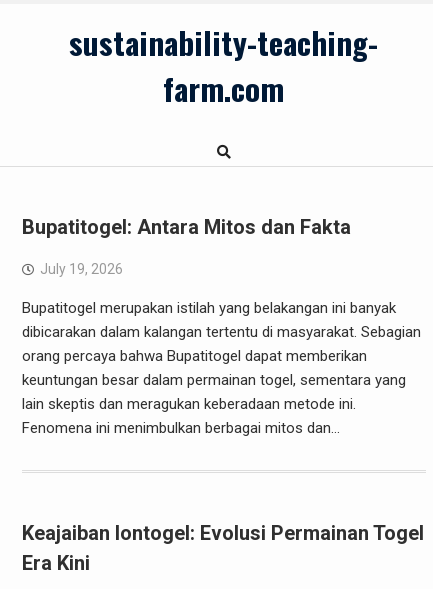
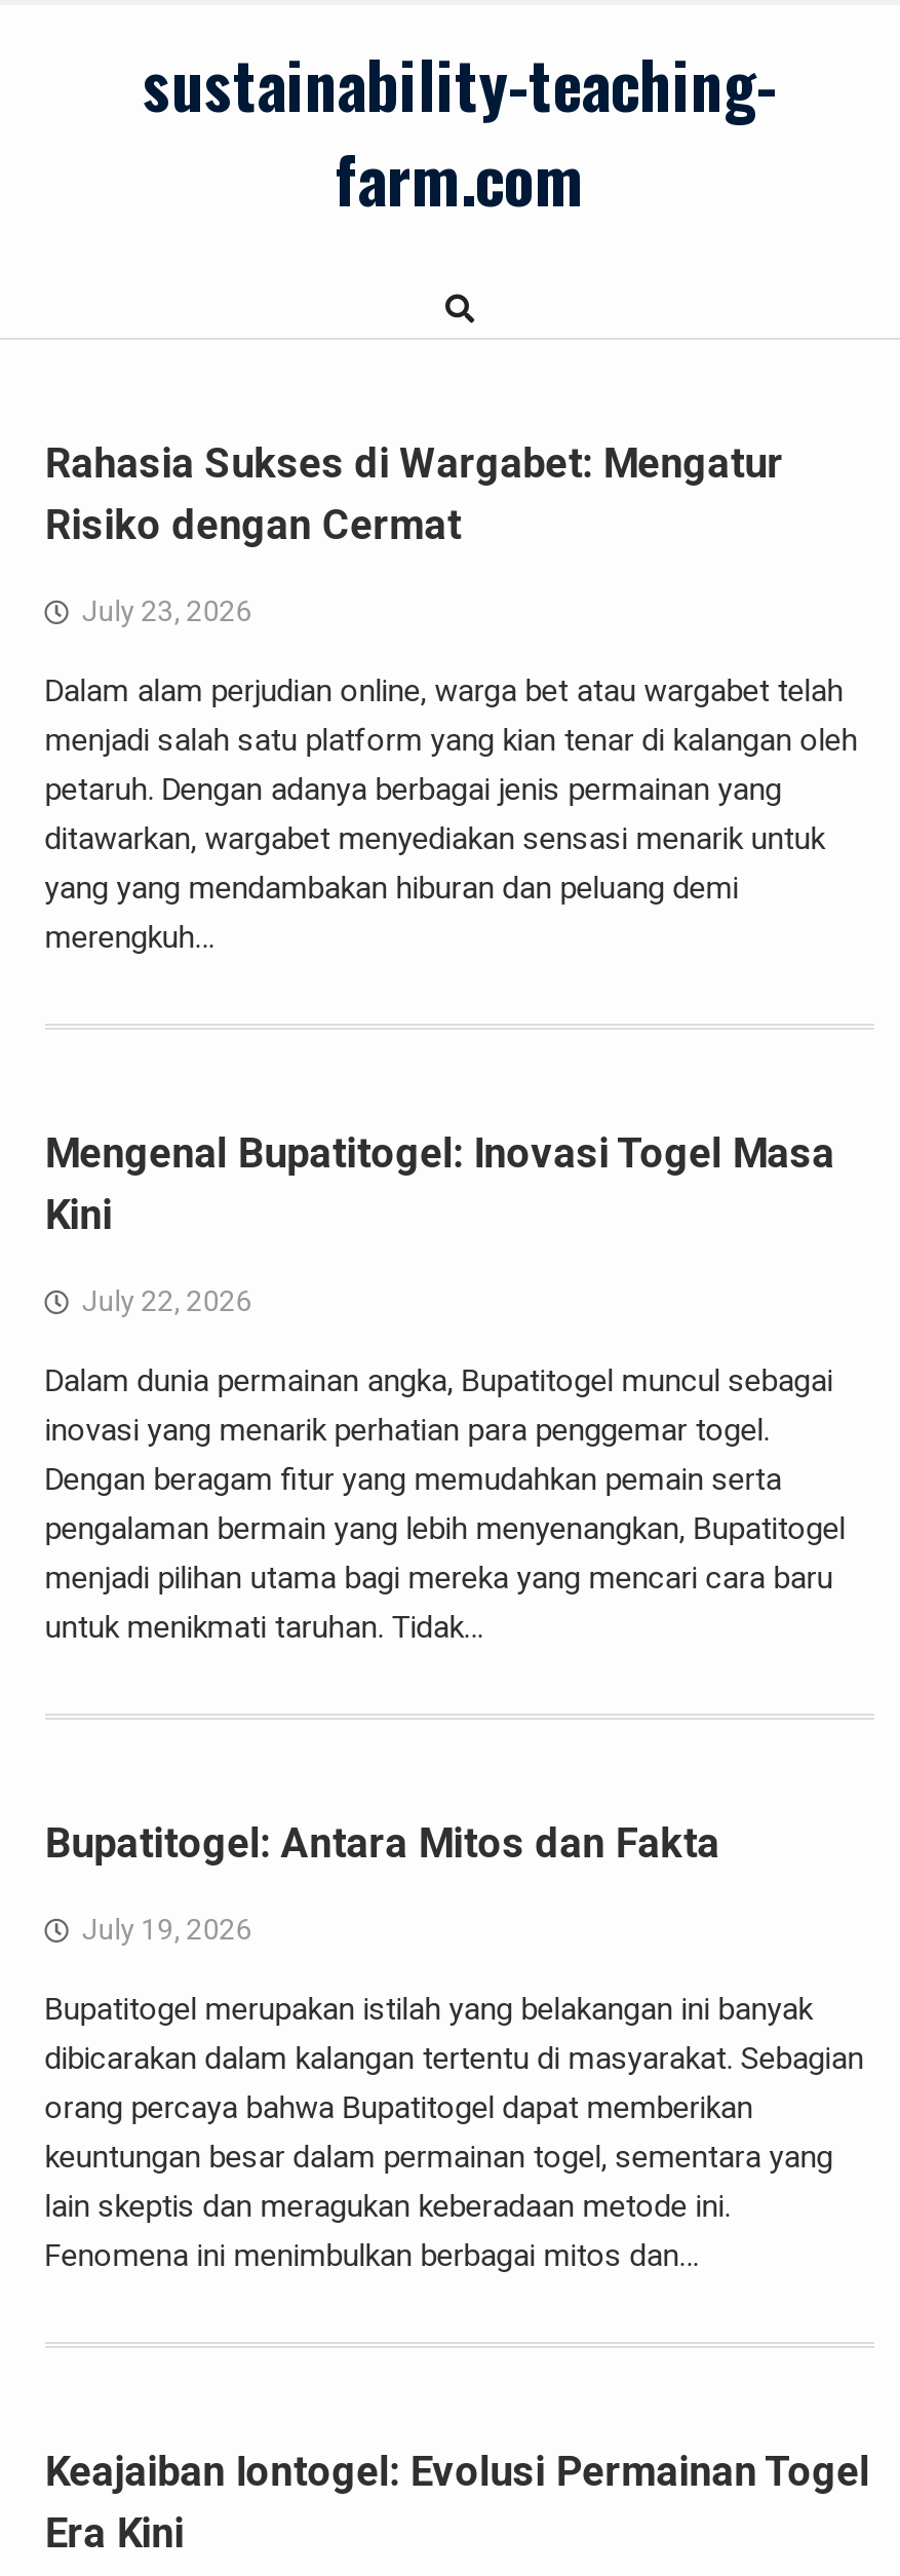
+ Rahasia Sukses di Wargabet: Mengatur
+ Risiko dengan Cermat
+ July 23, 2026
+ Dalam alam perjudian online, warga bet atau wargabet telah
+ menjadi salah satu platform yang kian tenar di kalangan oleh
+ petaruh. Dengan adanya berbagai jenis permainan yang
+ ditawarkan, wargabet menyediakan sensasi menarik untuk
+ yang yang mendambakan hiburan dan peluang demi
+ merengkuh…

+ Mengenal Bupatitogel: Inovasi Togel Masa
+ Kini
+ July 22, 2026
+ Dalam dunia permainan angka, Bupatitogel muncul sebagai
+ inovasi yang menarik perhatian para penggemar togel.
+ Dengan beragam fitur yang memudahkan pemain serta
+ pengalaman bermain yang lebih menyenangkan, Bupatitogel
+ menjadi pilihan utama bagi mereka yang mencari cara baru
+ untuk menikmati taruhan. Tidak…
